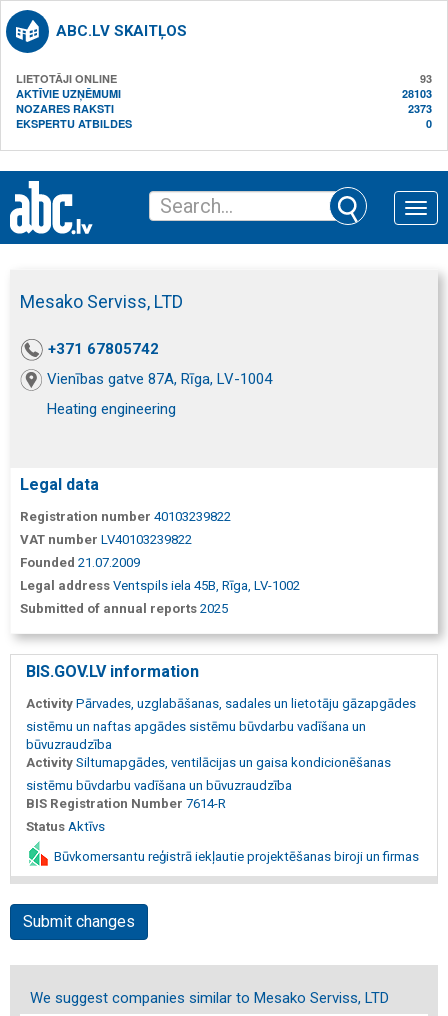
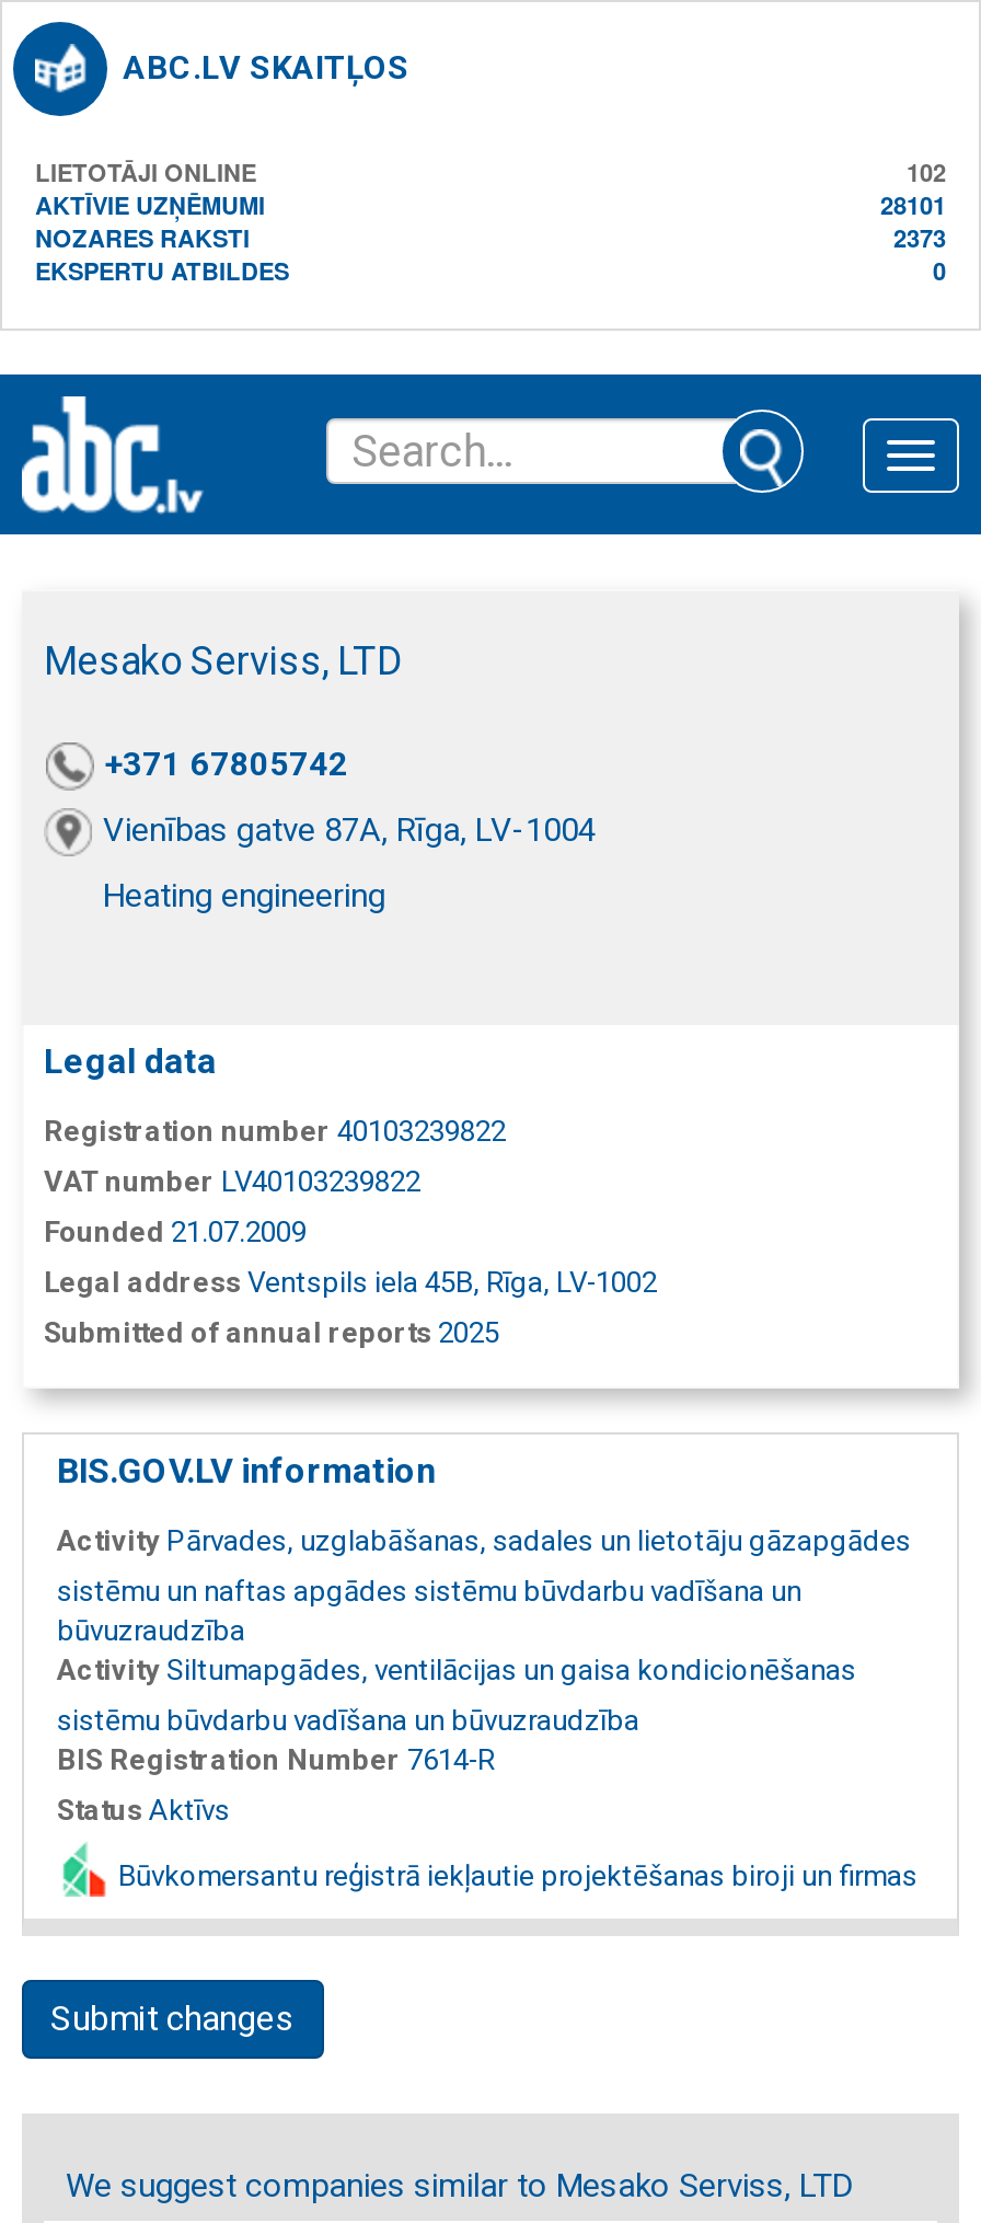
- 93
+ 102

- 28103
+ 28101
